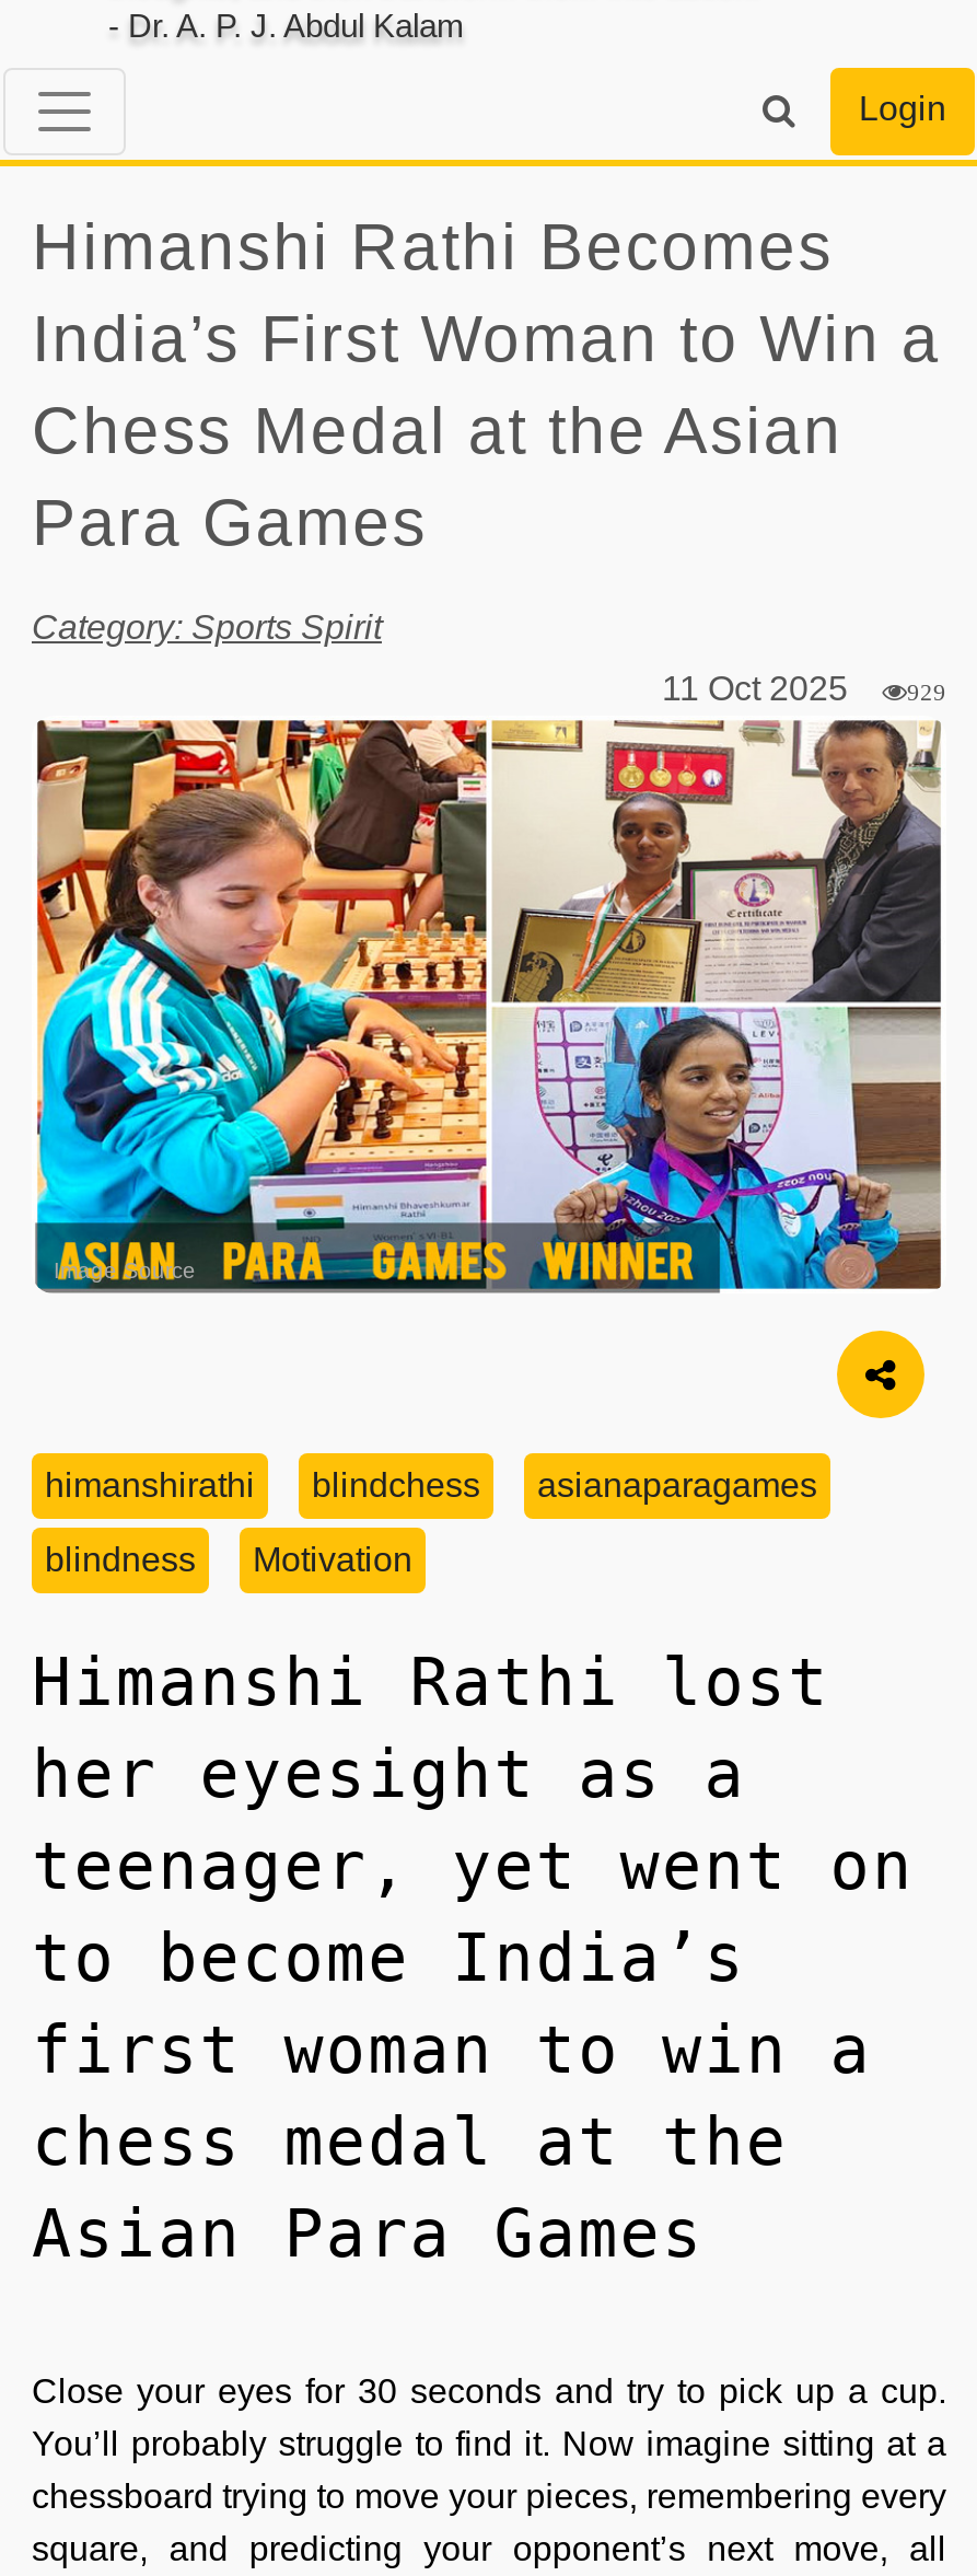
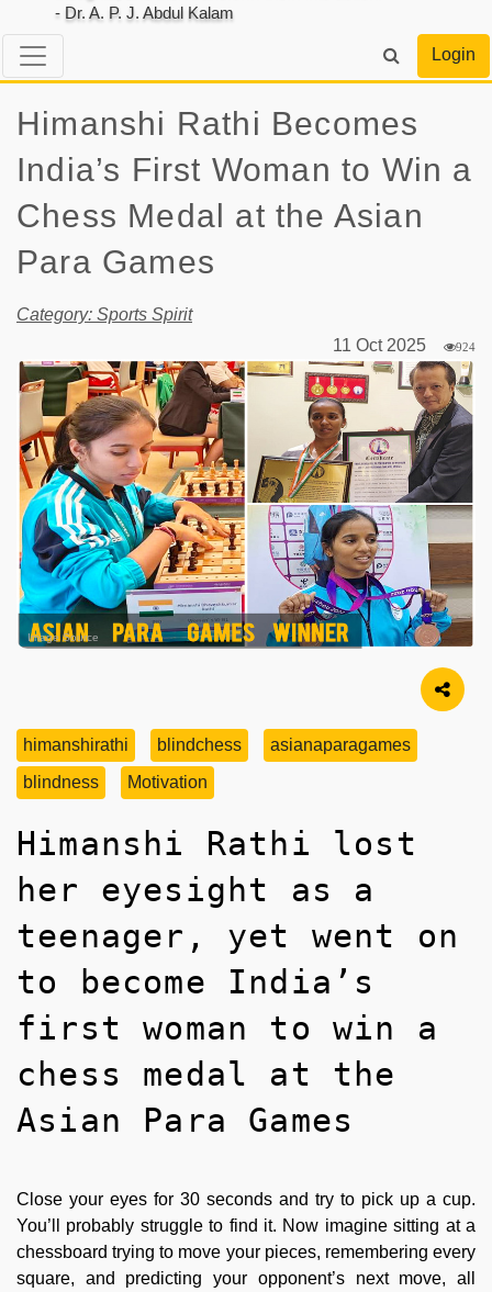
- 11 Oct 2025 929
+ 11 Oct 2025 924
